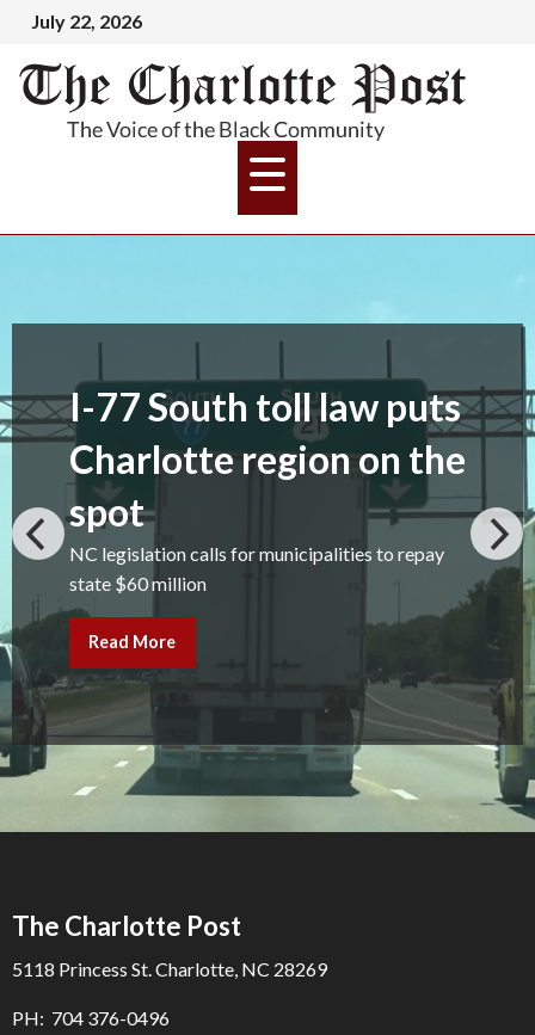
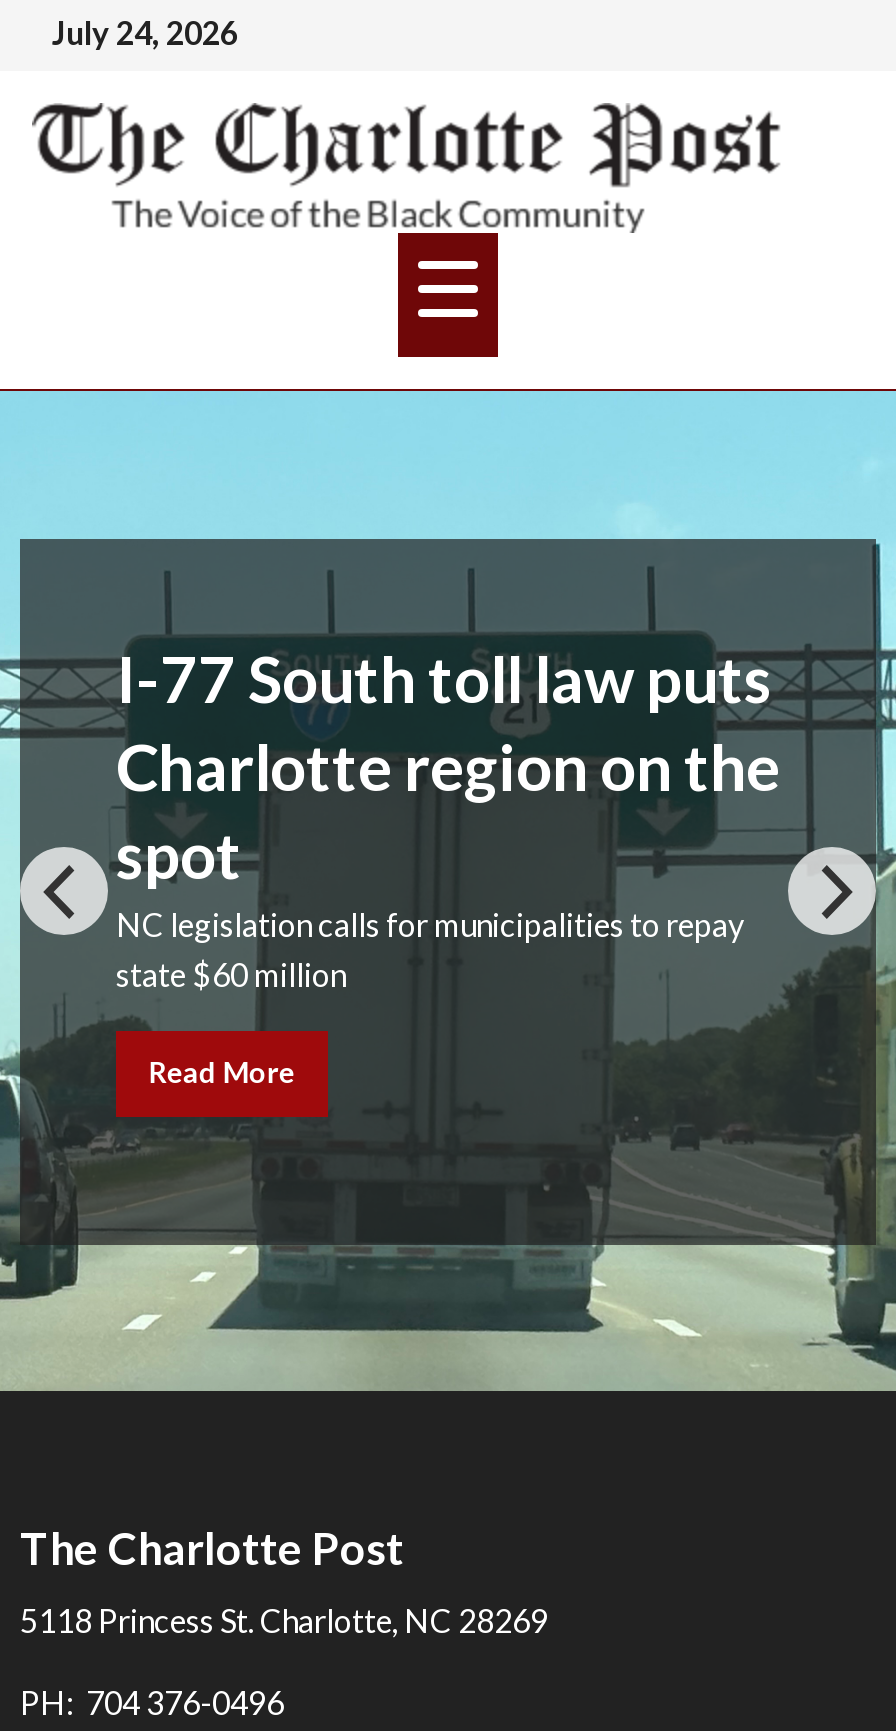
- July 22, 2026
+ July 24, 2026
